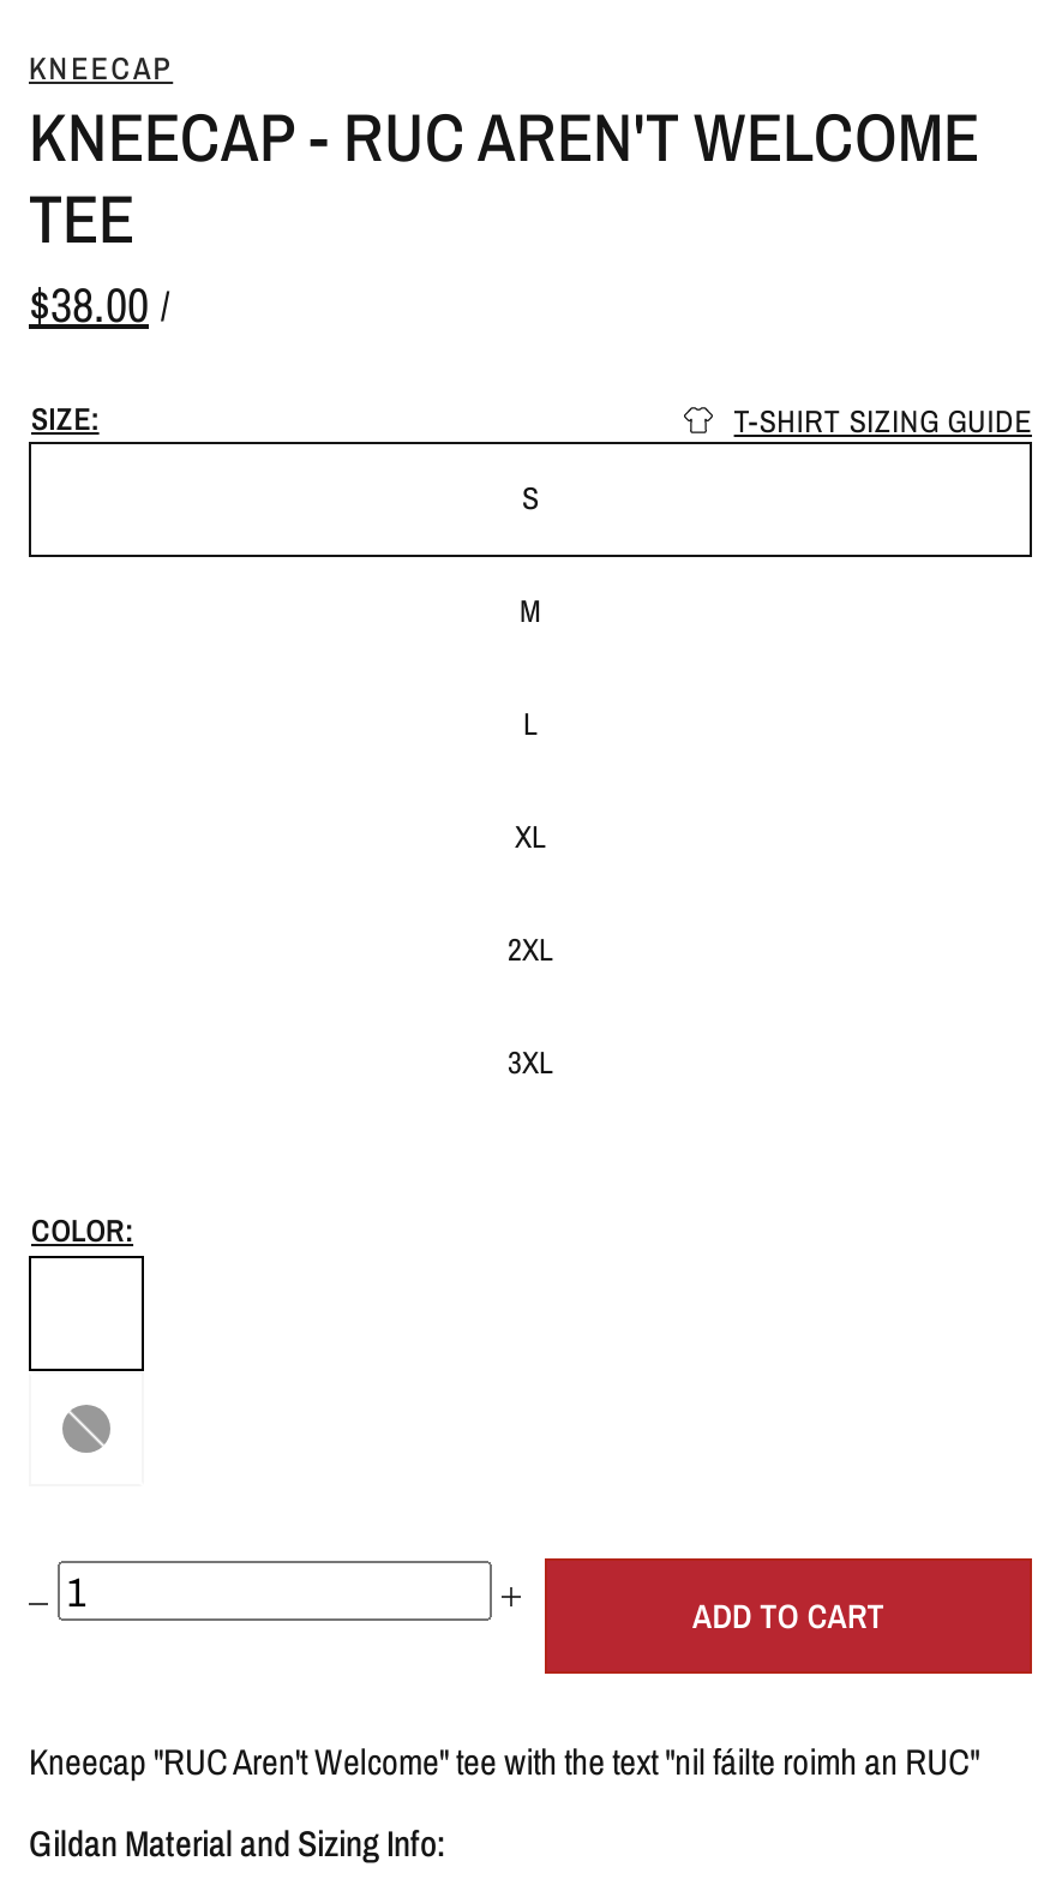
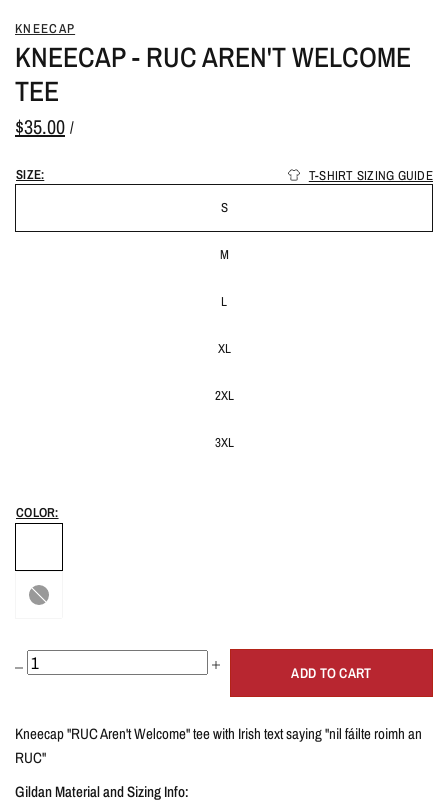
- $38.00 /
+ $35.00 /

- Kneecap "RUC Aren't Welcome" tee with the text "nil fáilte roimh an RUC"
+ Kneecap "RUC Aren't Welcome" tee with Irish text saying "nil fáilte roimh an
+ RUC"
